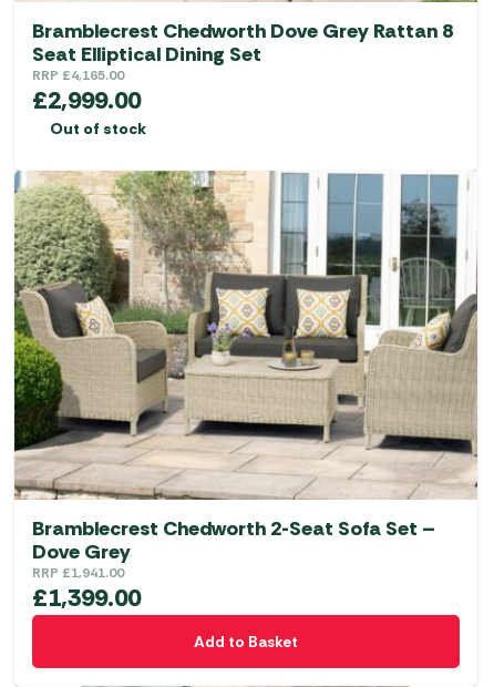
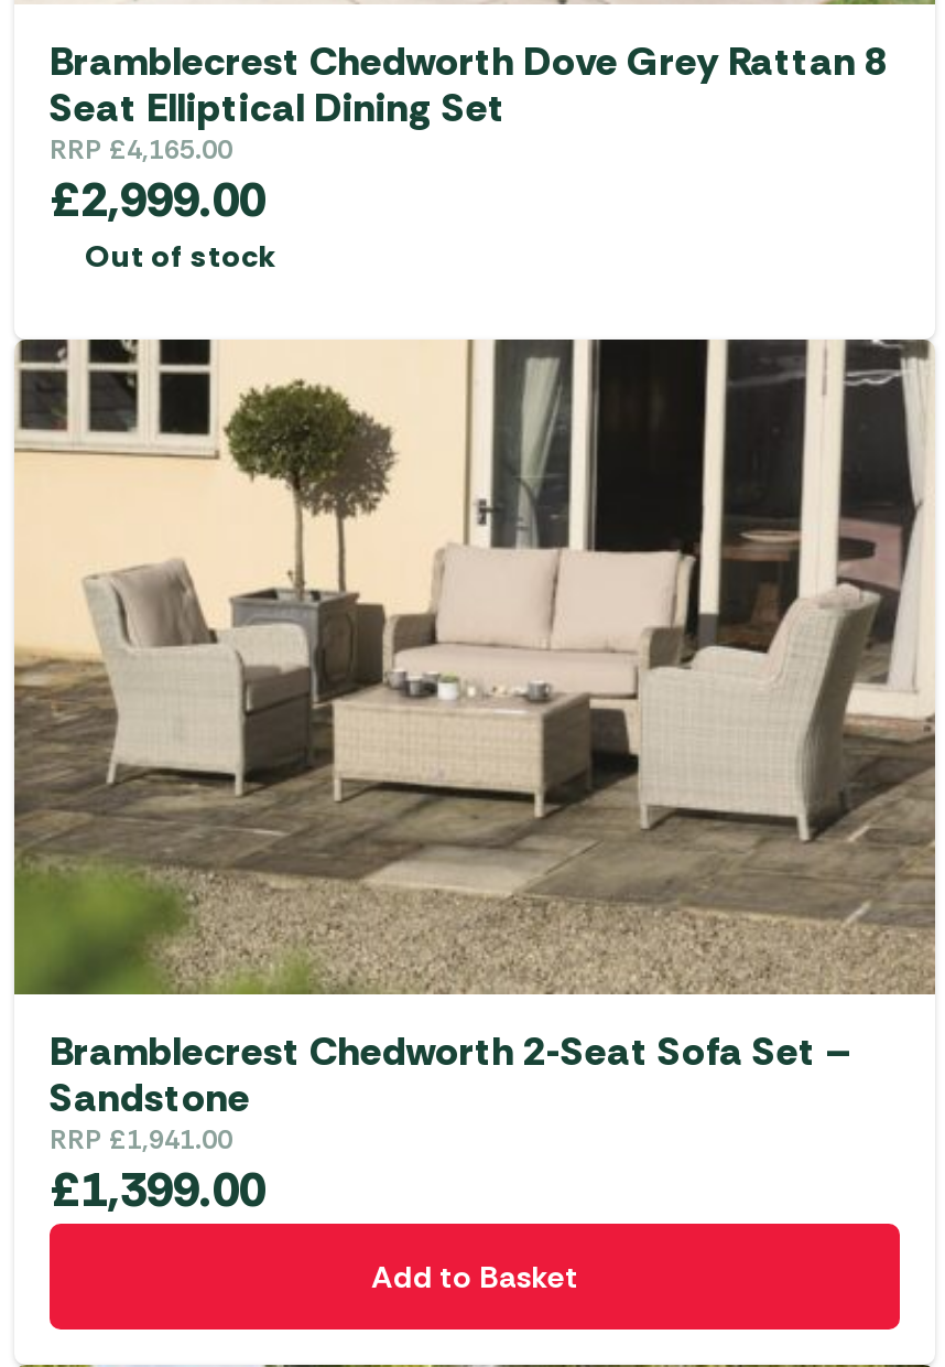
- [image]
- Dove Grey
+ [image]
+ Sandstone
